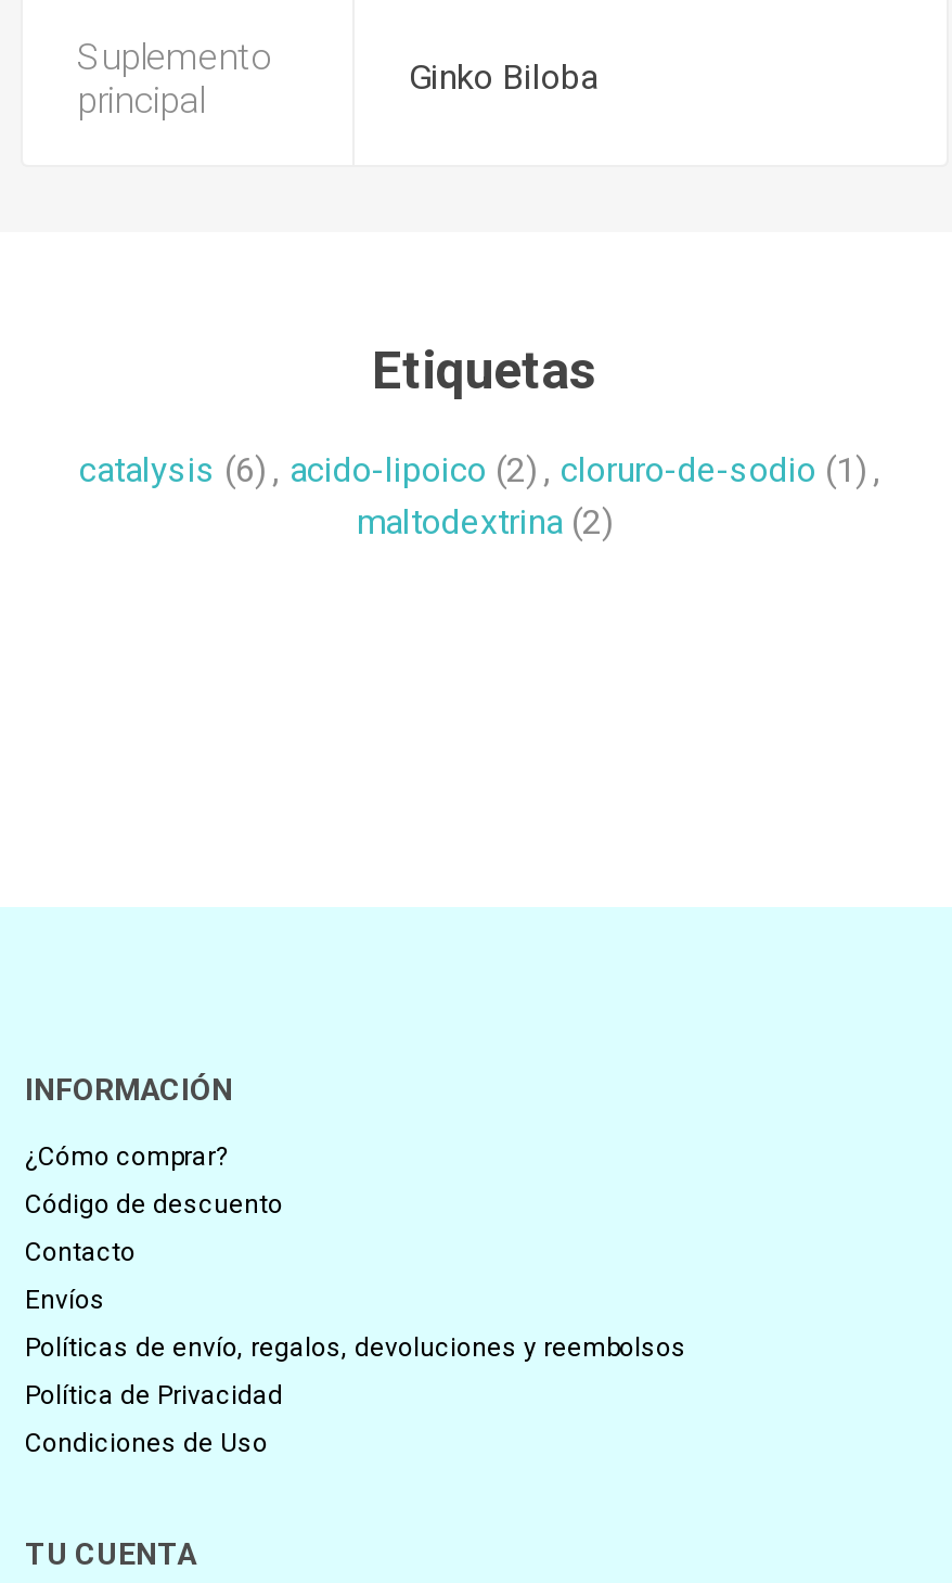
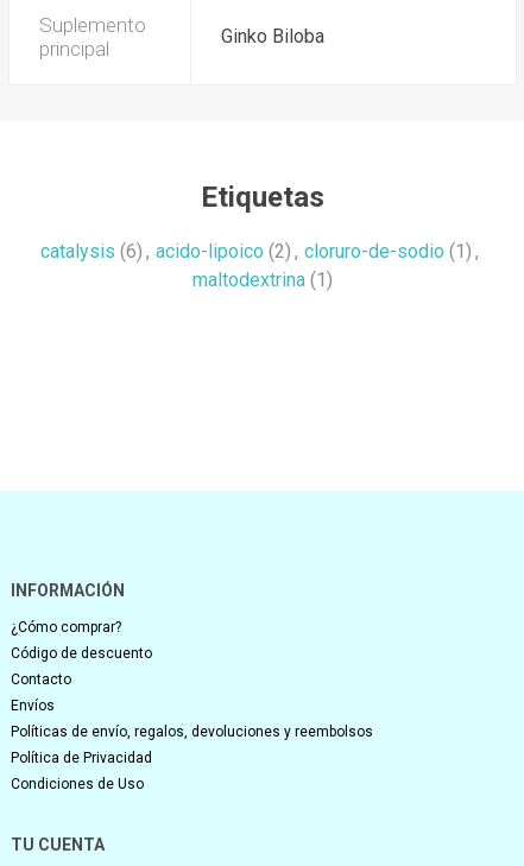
- maltodextrina (2)
+ maltodextrina (1)
